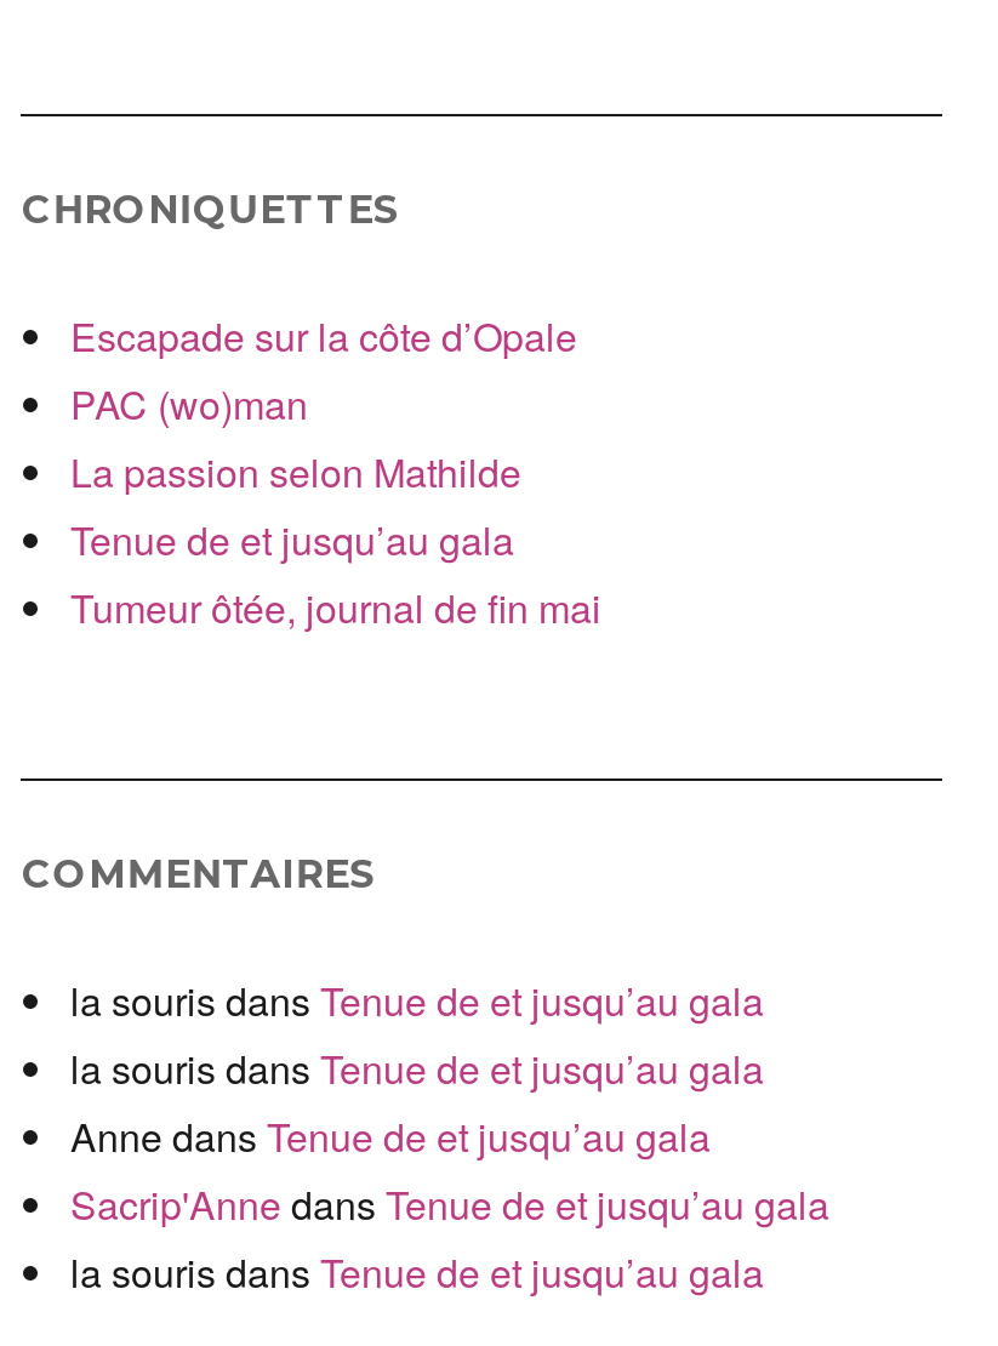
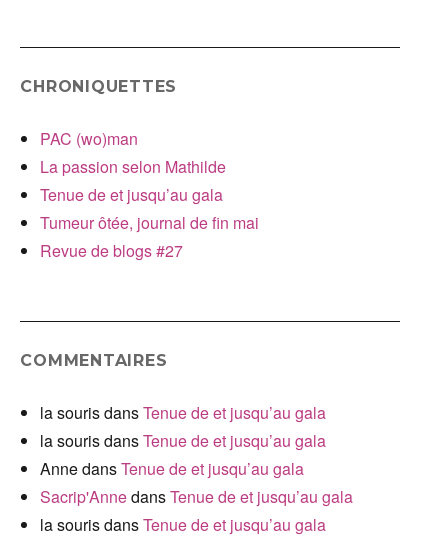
- Escapade sur la côte d’Opale

moved up: PAC (wo)man | La passion selon Mathilde | Tenue de et jusqu’au gala | Tumeur ôtée, journal de fin mai

+ Revue de blogs #27
